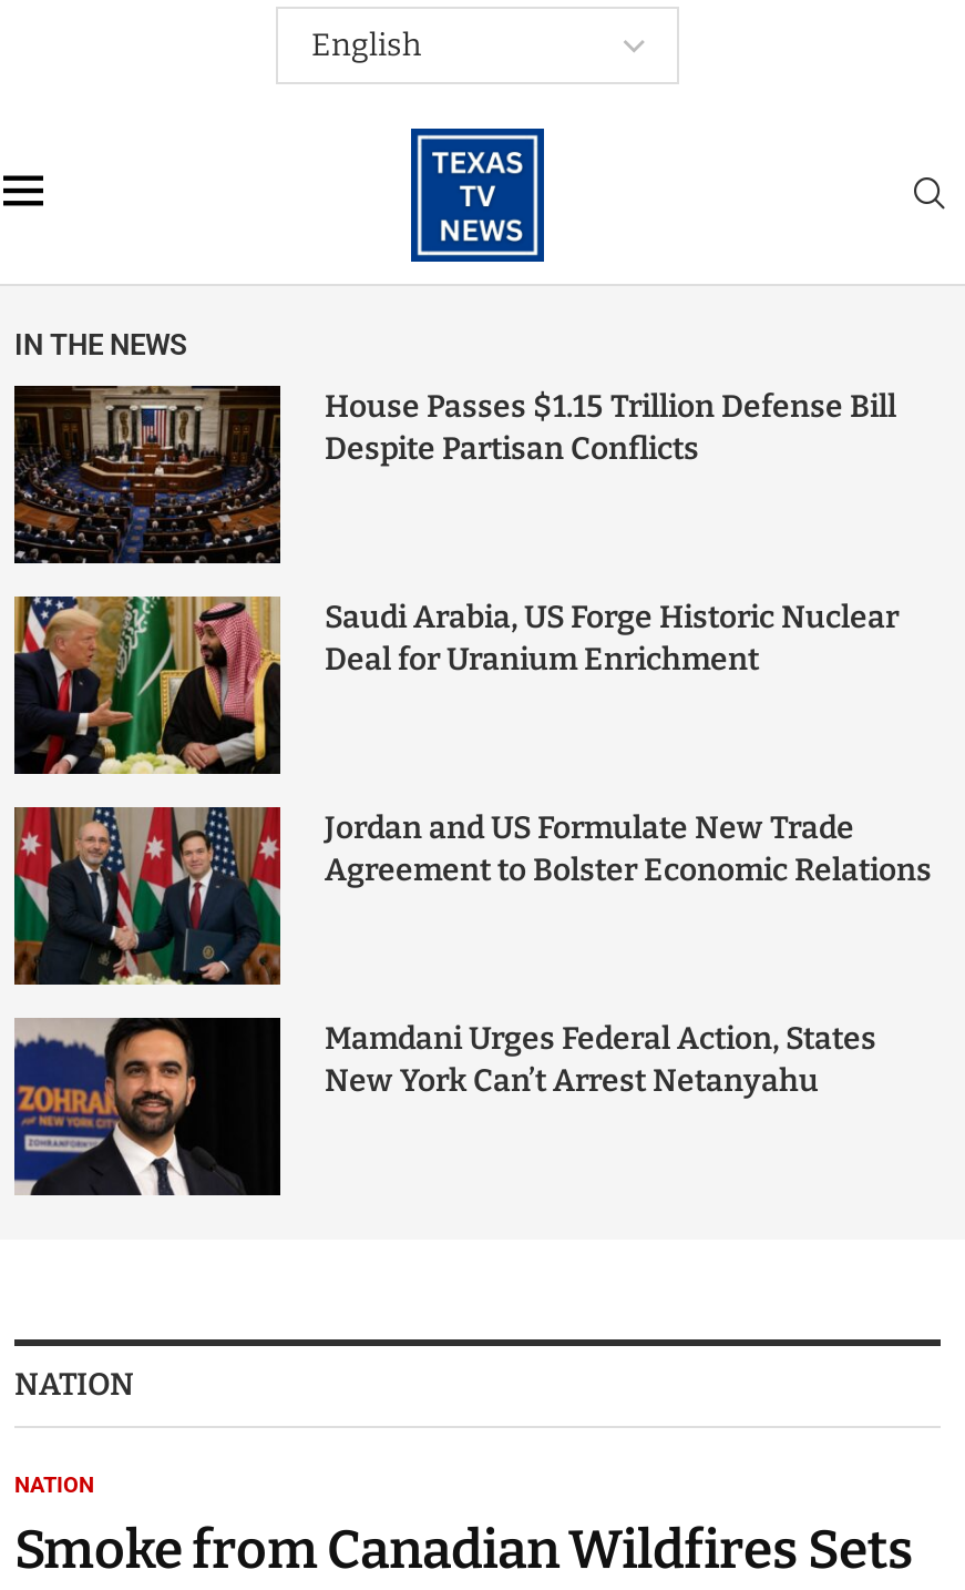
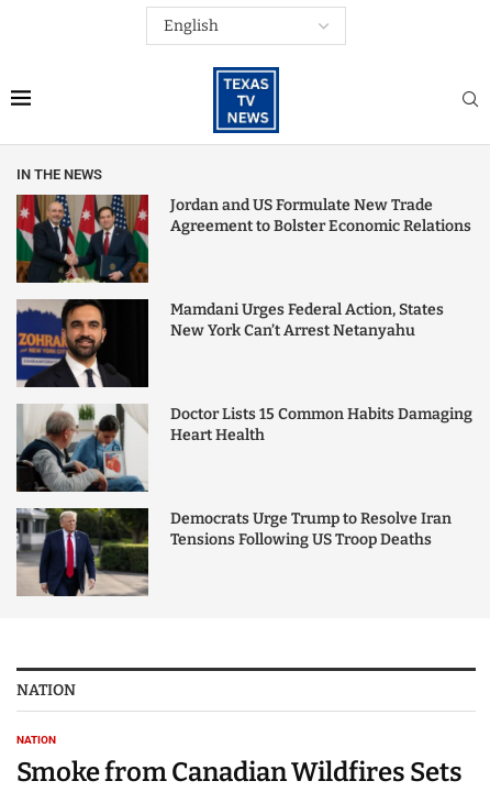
- [image]
- House Passes $1.15 Trillion Defense Bill
- Despite Partisan Conflicts

- [image]
- Saudi Arabia, US Forge Historic Nuclear
- Deal for Uranium Enrichment

moved up: [image] | Jordan and US Formulate New Trade | Agreement to Bolster Economic Relations | Mamdani Urges Federal Action, States | New York Can’t Arrest Netanyahu

moved up: [image]

+ [image]
+ Doctor Lists 15 Common Habits Damaging
+ Heart Health

+ [image]
+ Democrats Urge Trump to Resolve Iran
+ Tensions Following US Troop Deaths
